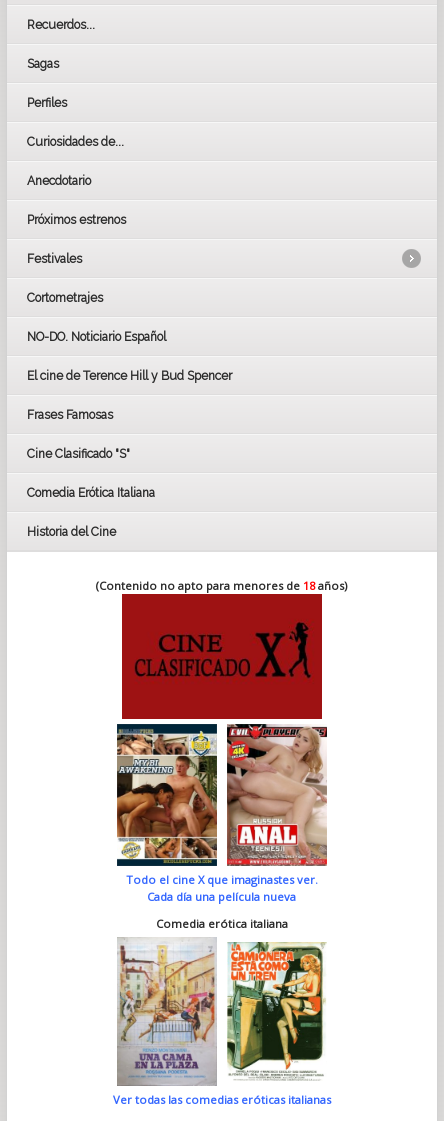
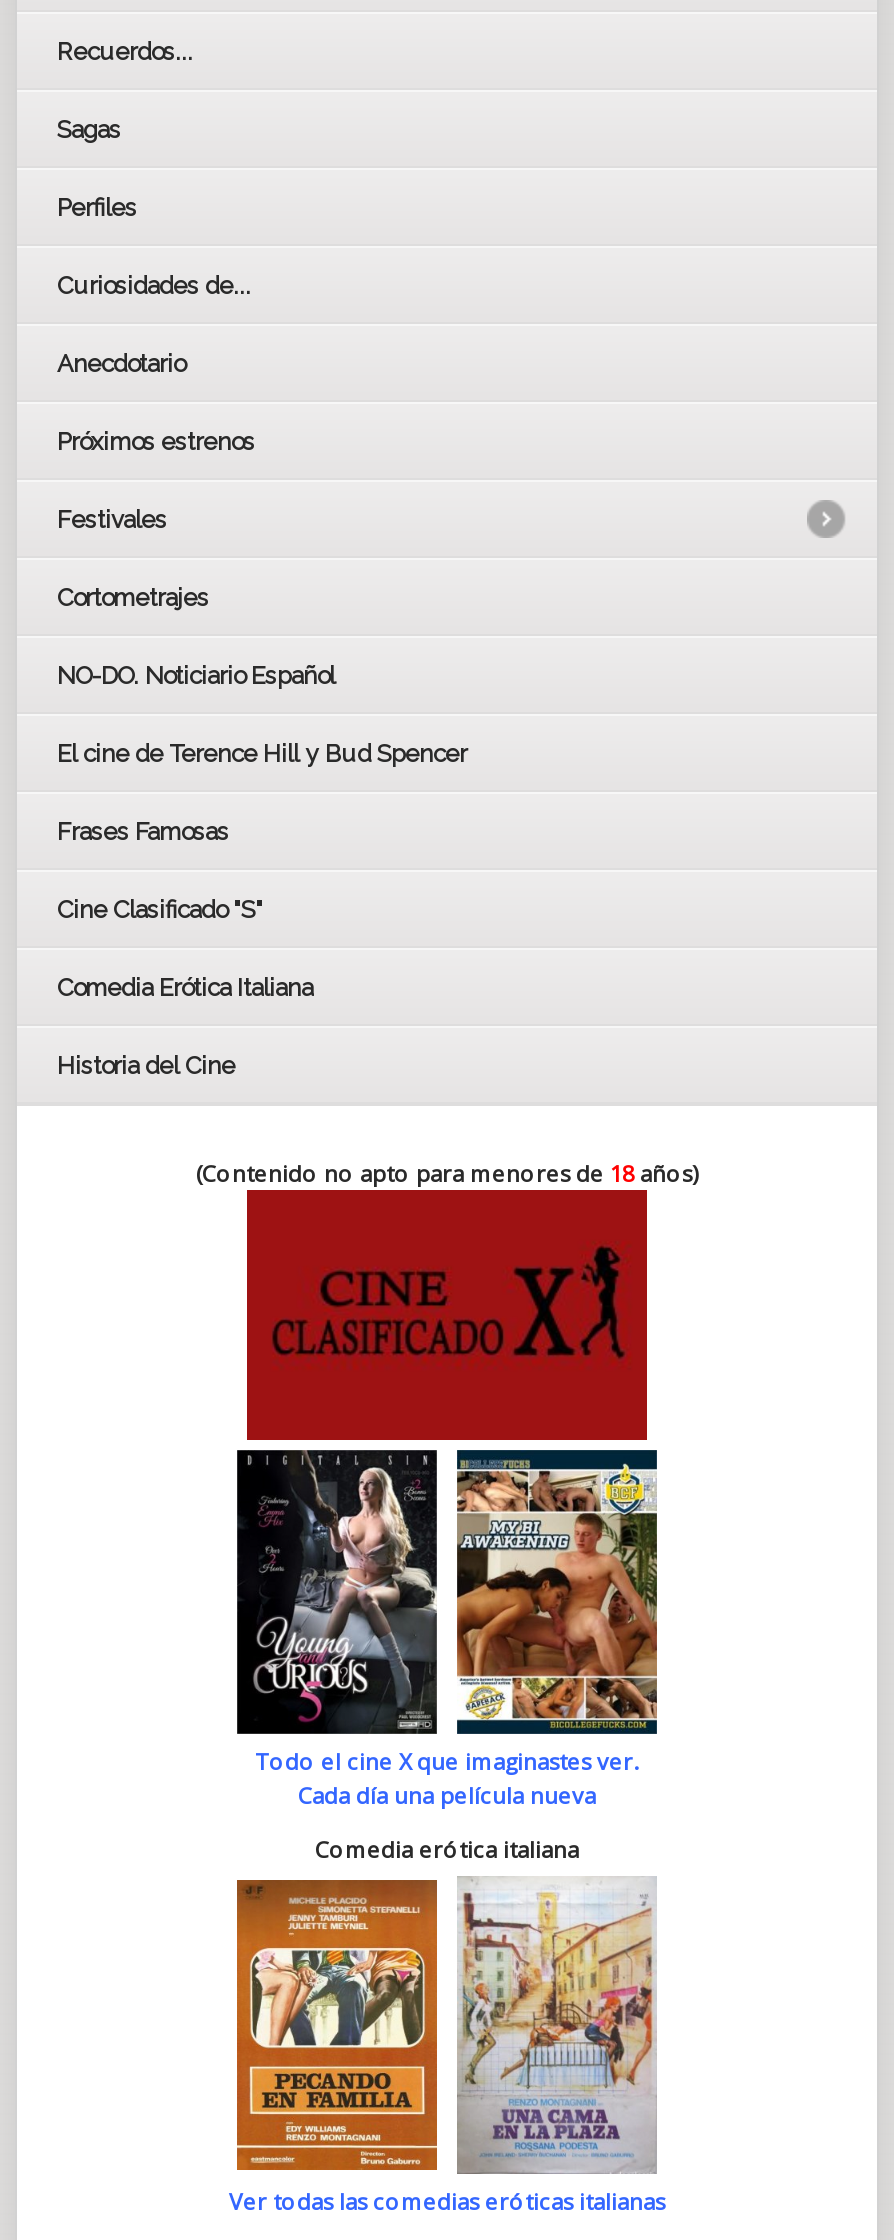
- [image]
+ [image]

- [image]
+ [image]

- [image]
+ [image]

- [image]
+ [image]
